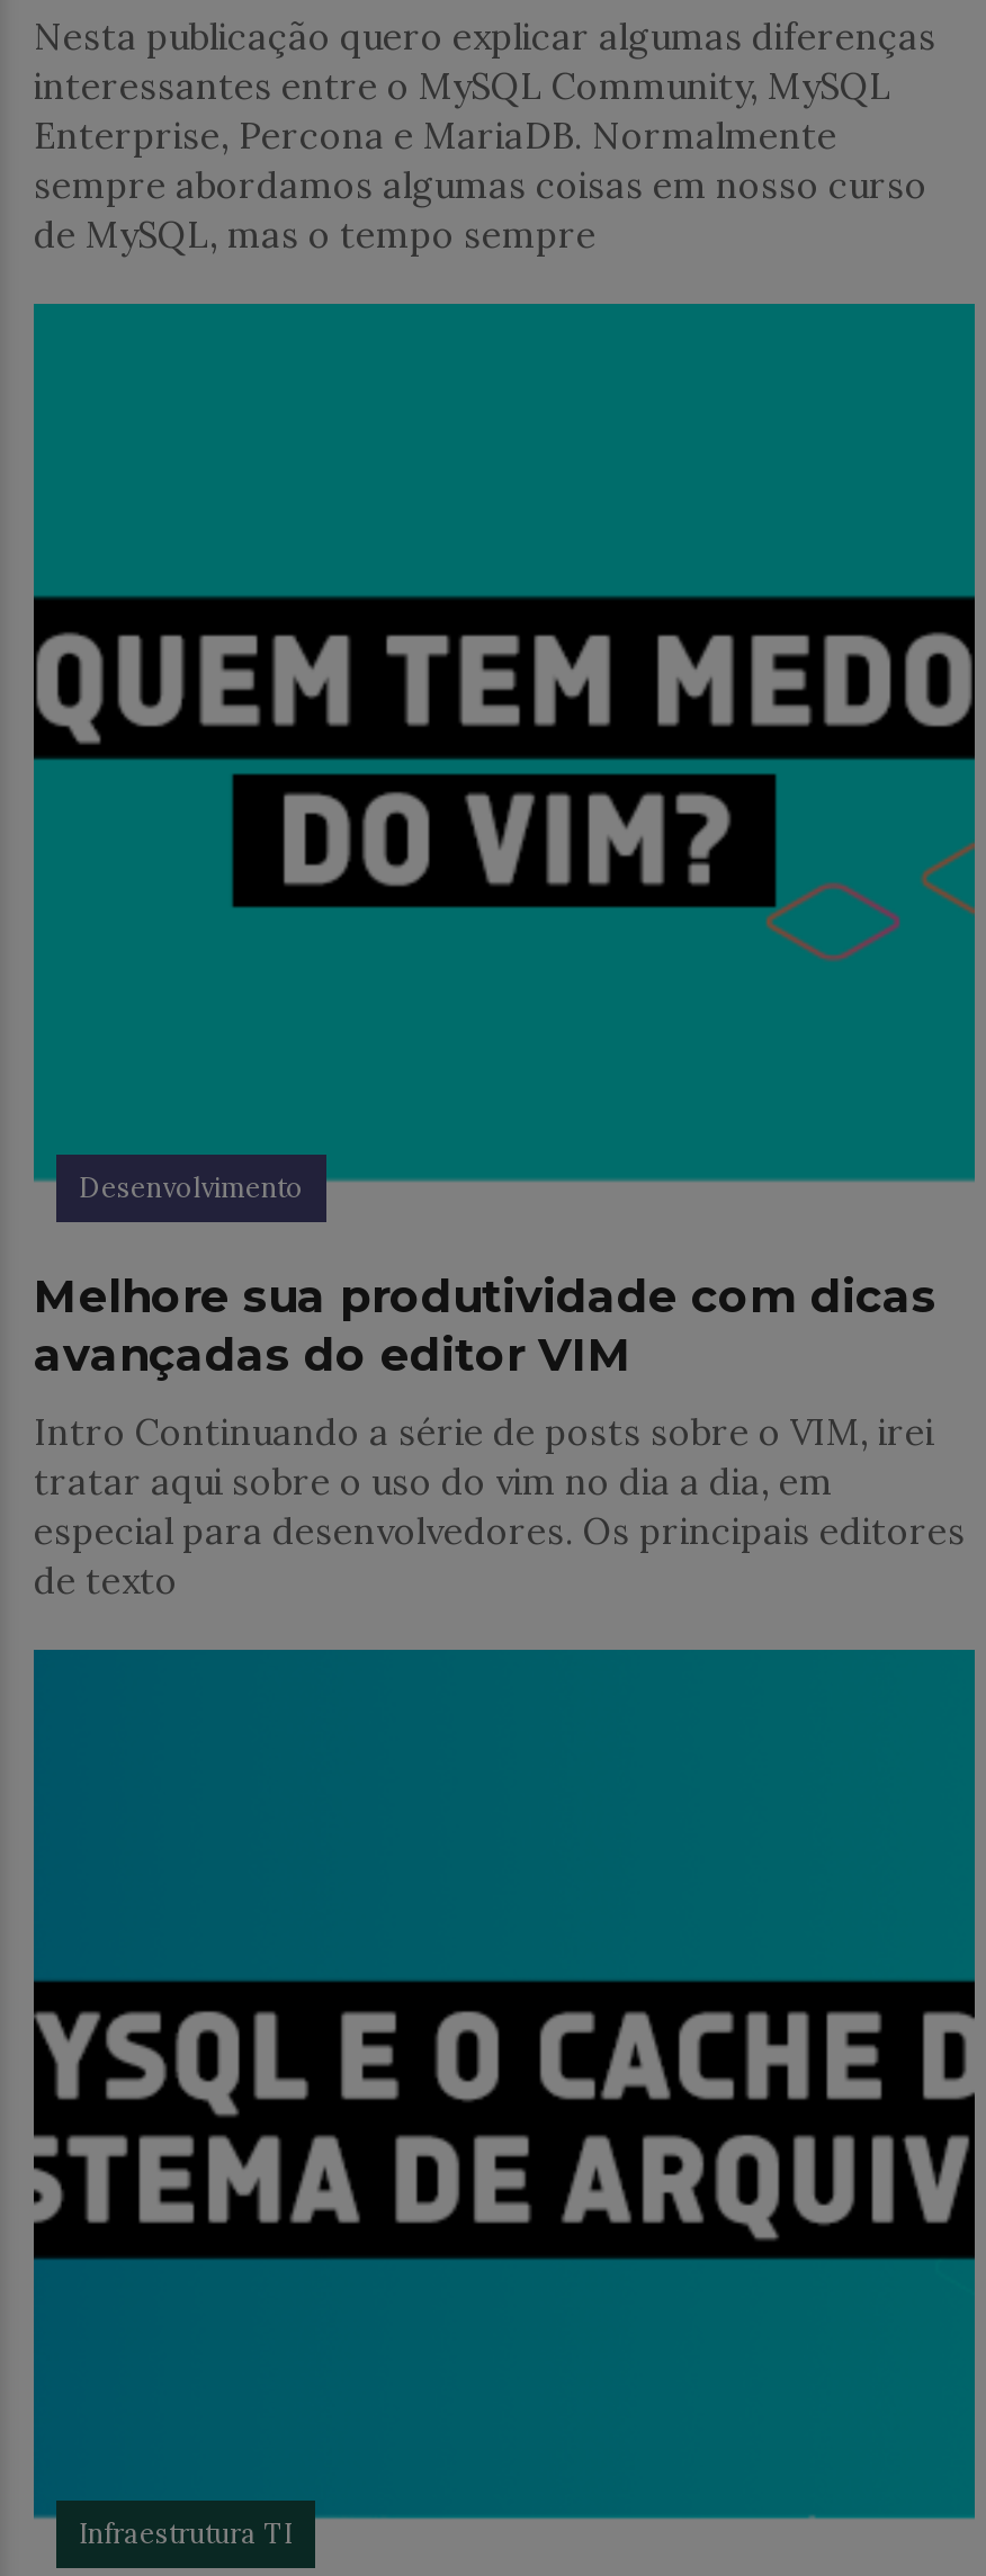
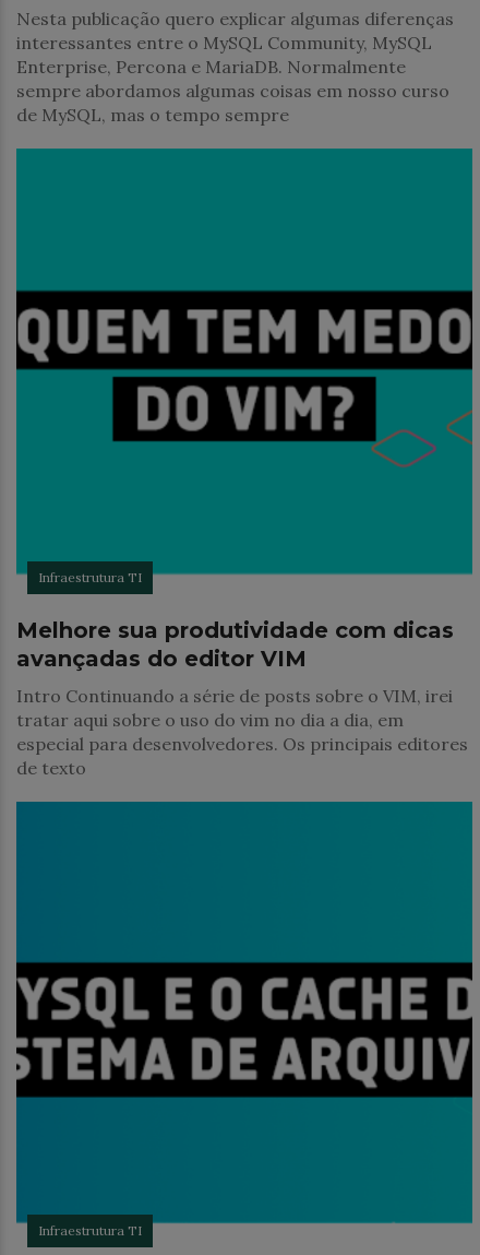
- Desenvolvimento
+ Infraestrutura TI
